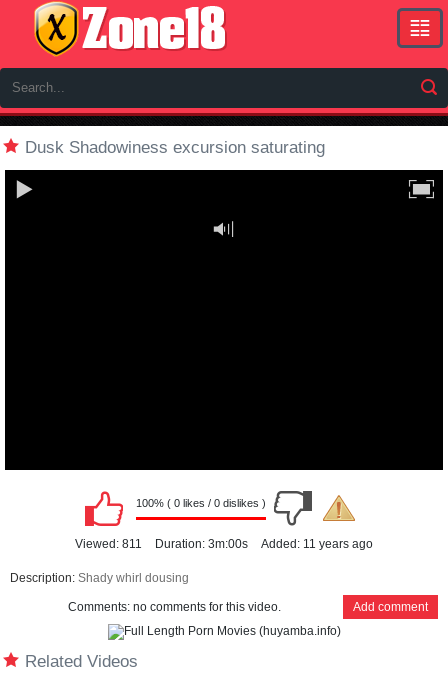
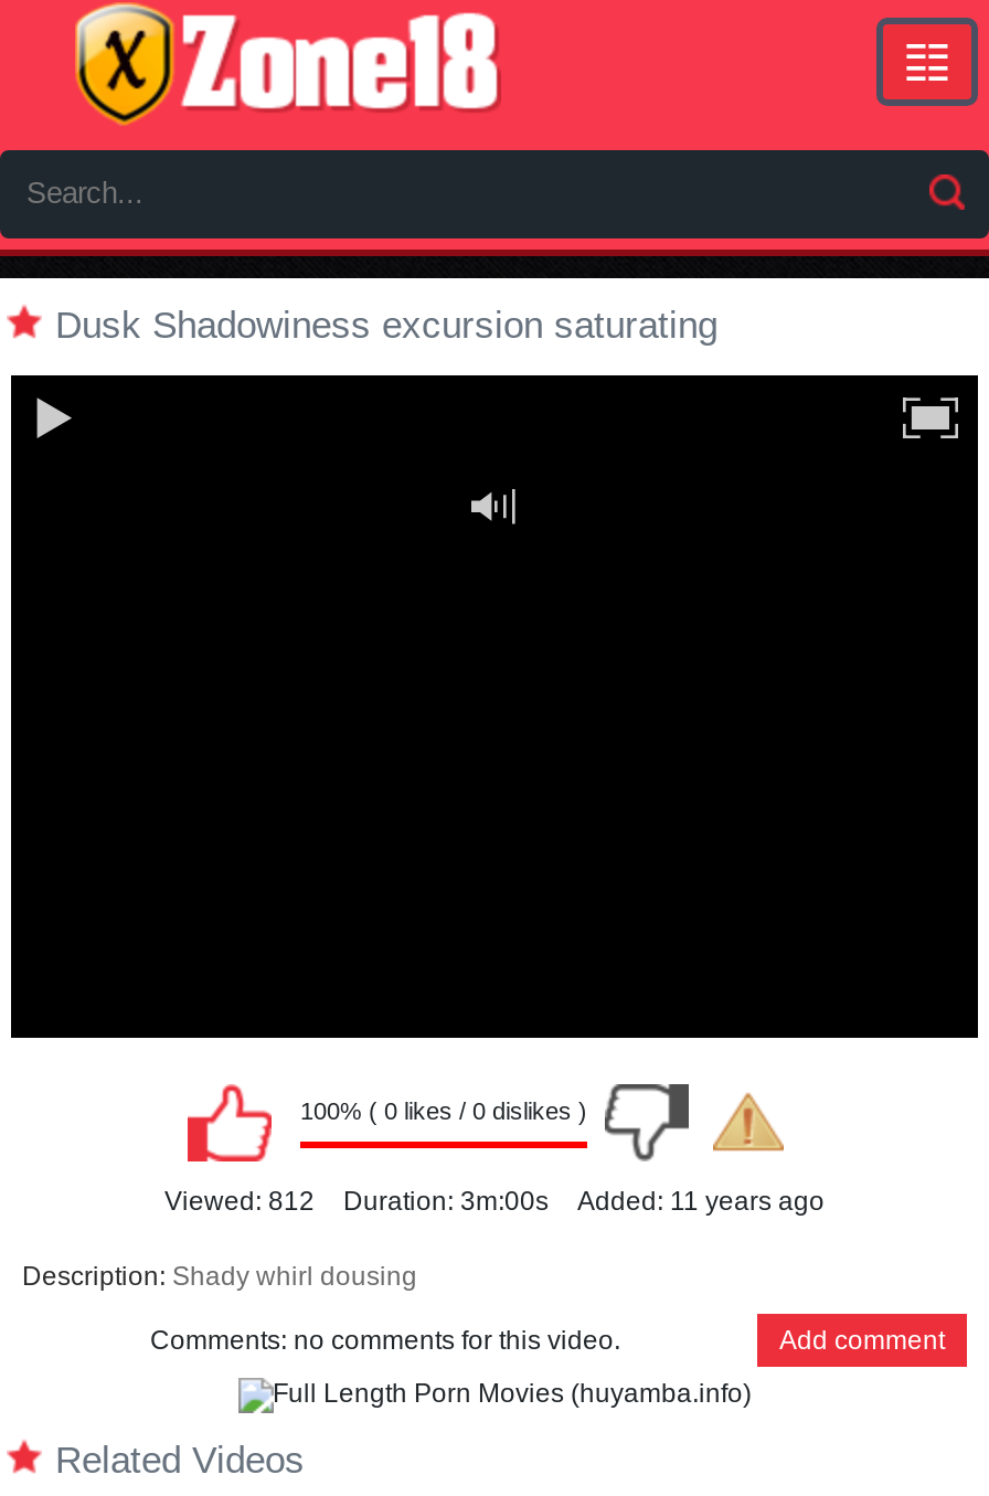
- Viewed: 811 Duration: 3m:00s Added: 11 years ago
+ Viewed: 812 Duration: 3m:00s Added: 11 years ago
